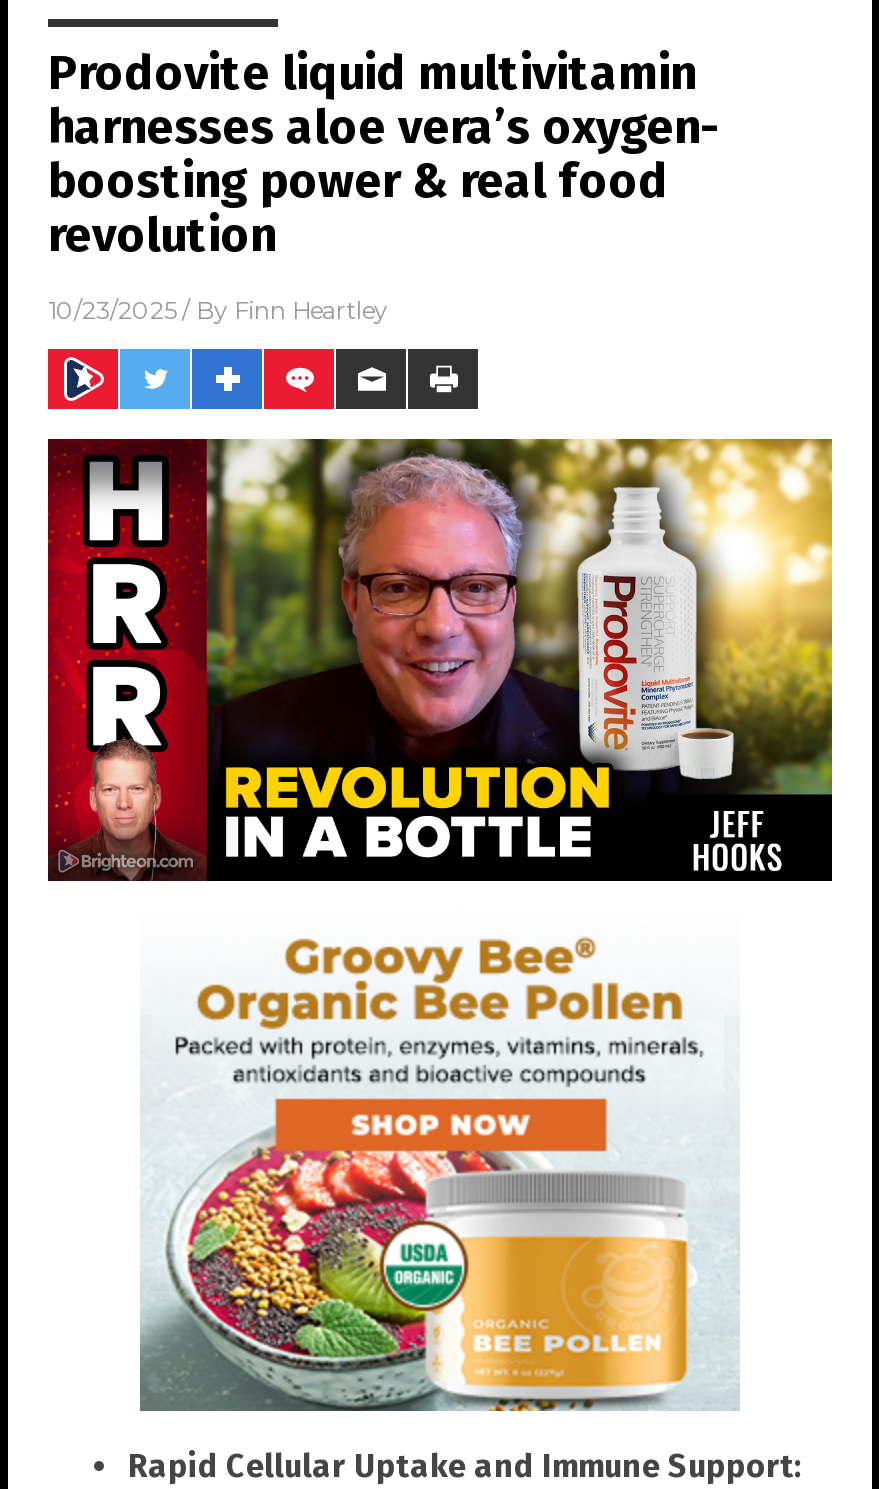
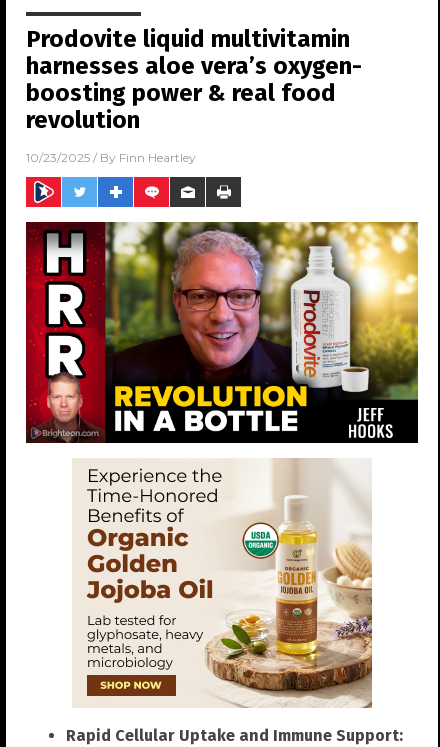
- [image]
+ [image]
